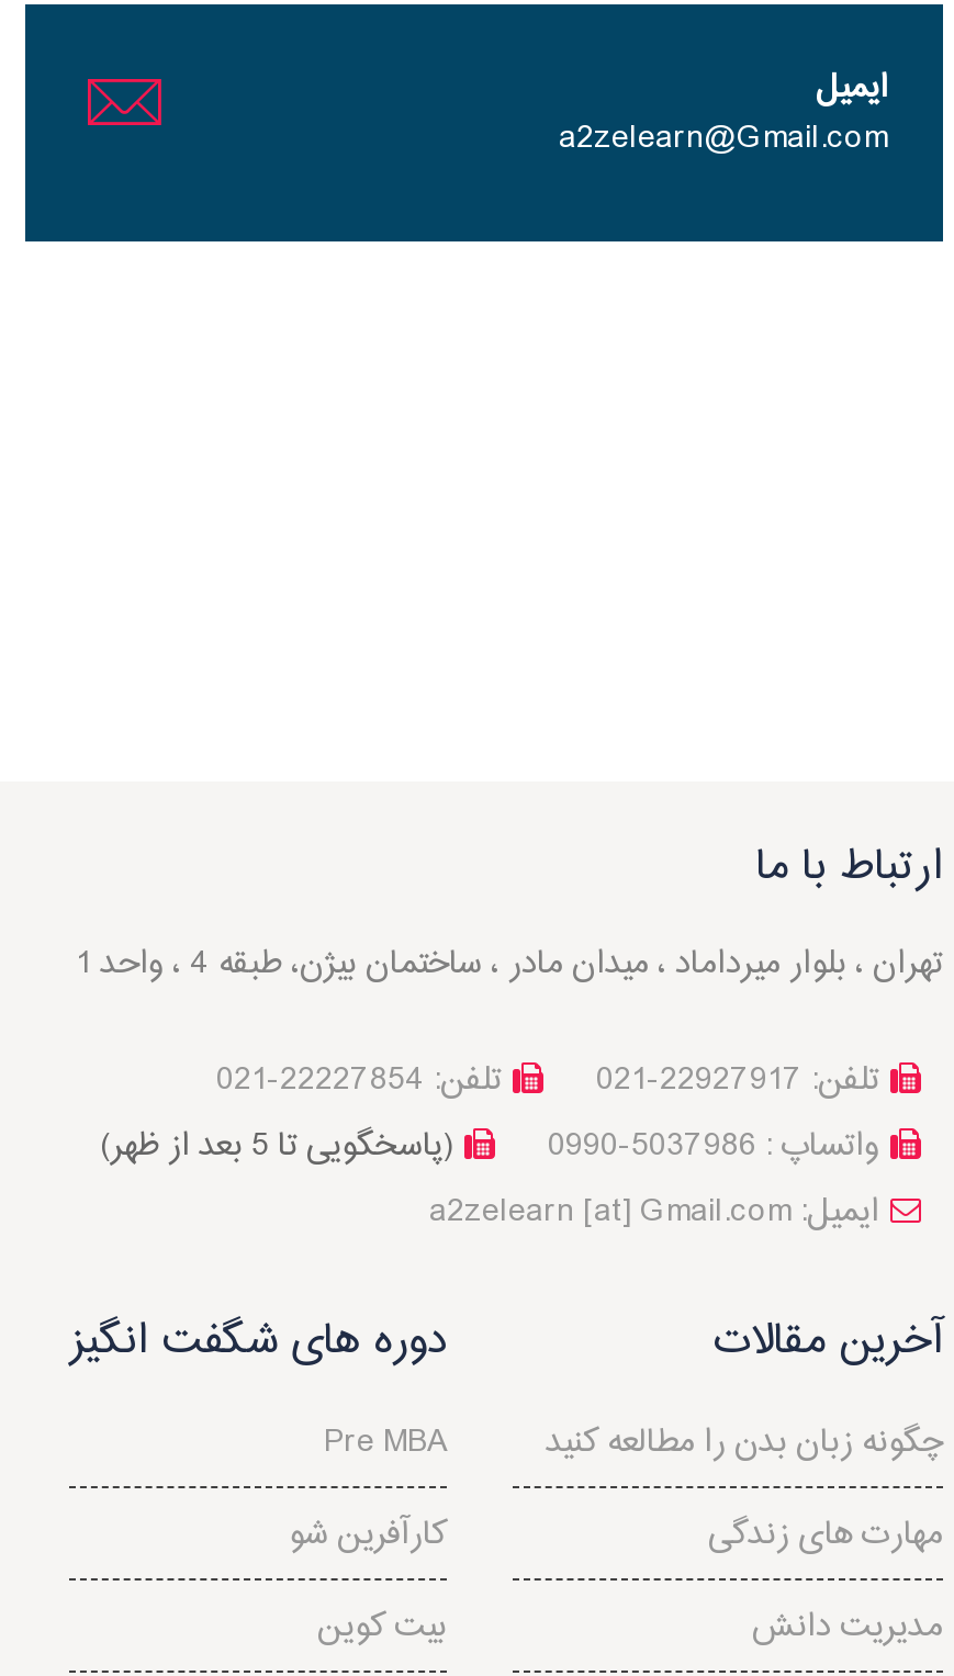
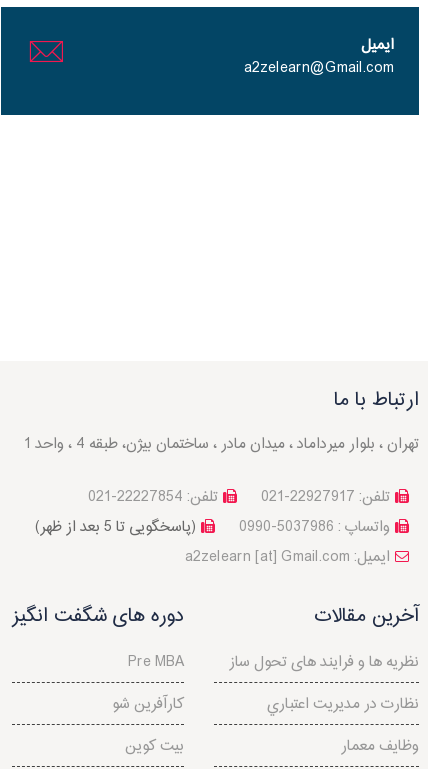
- چگونه زبان بدن را مطالعه کنید
+ نظريه ها و فرايند های تحول ساز

- مهارت های زندگی
+ نظارت در مديريت اعتباري

- مدیریت دانش
+ وظایف معمار
